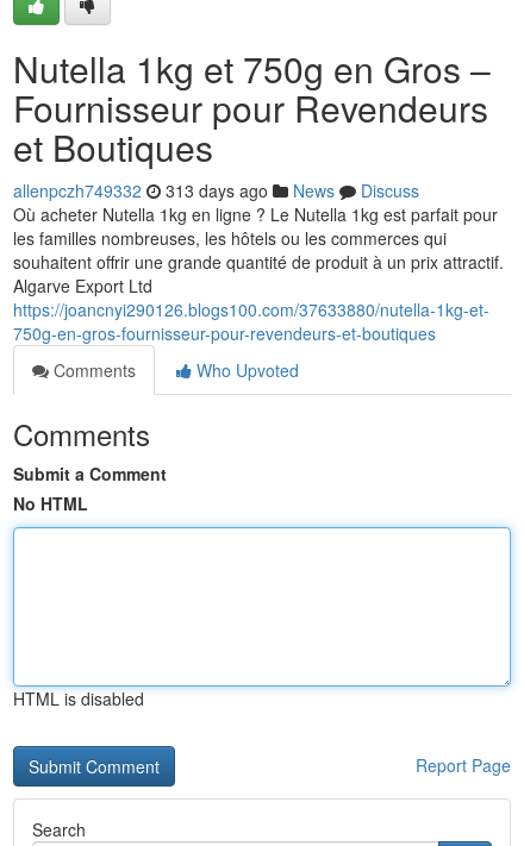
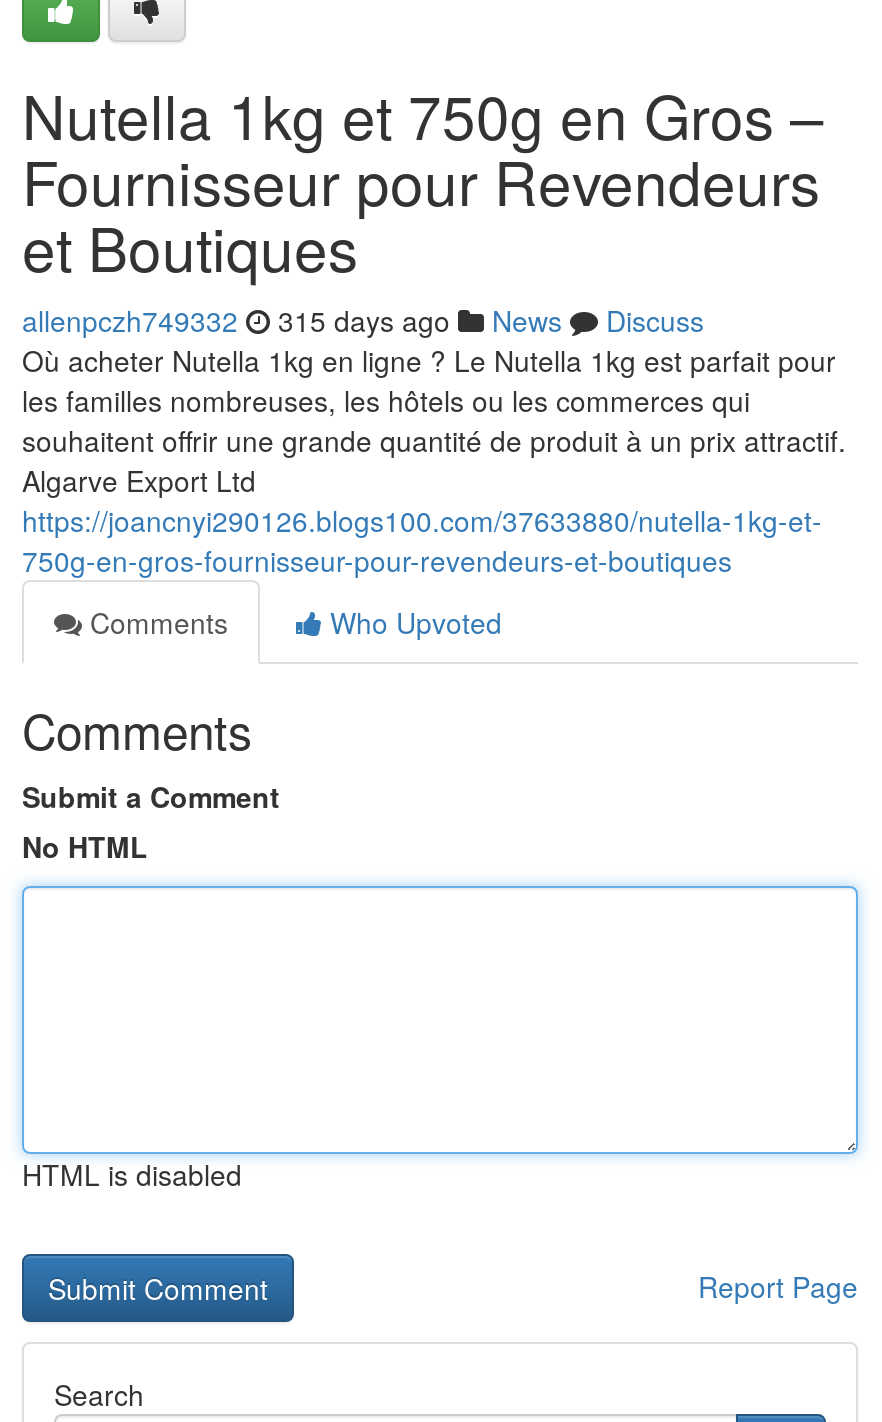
- allenpczh749332 313 days ago News Discuss
+ allenpczh749332 315 days ago News Discuss
